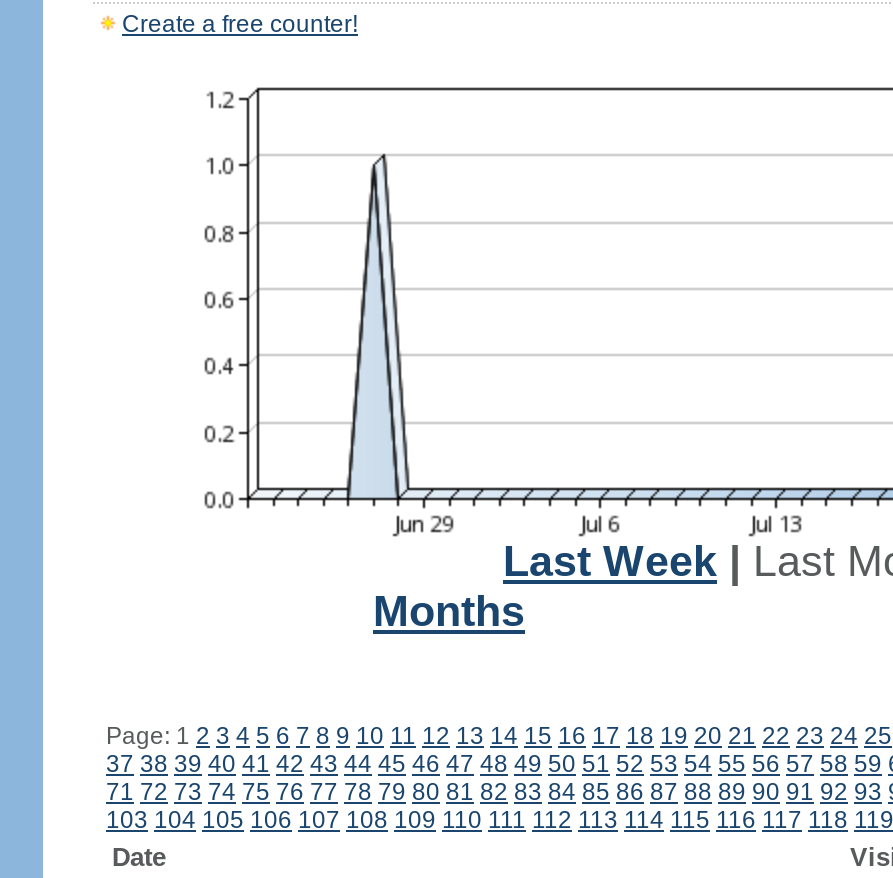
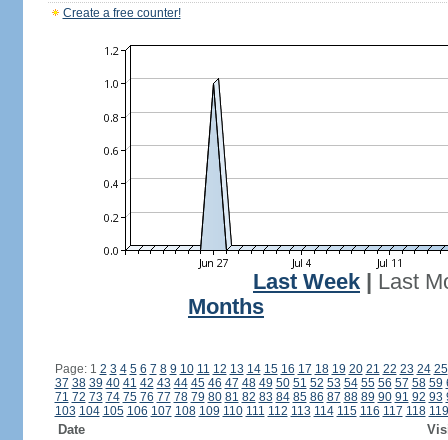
- [image]
+ [image]
